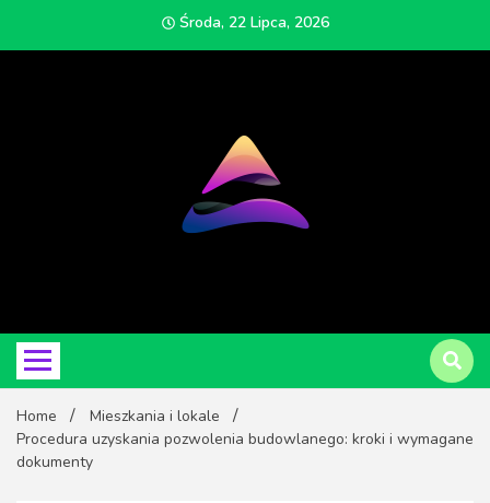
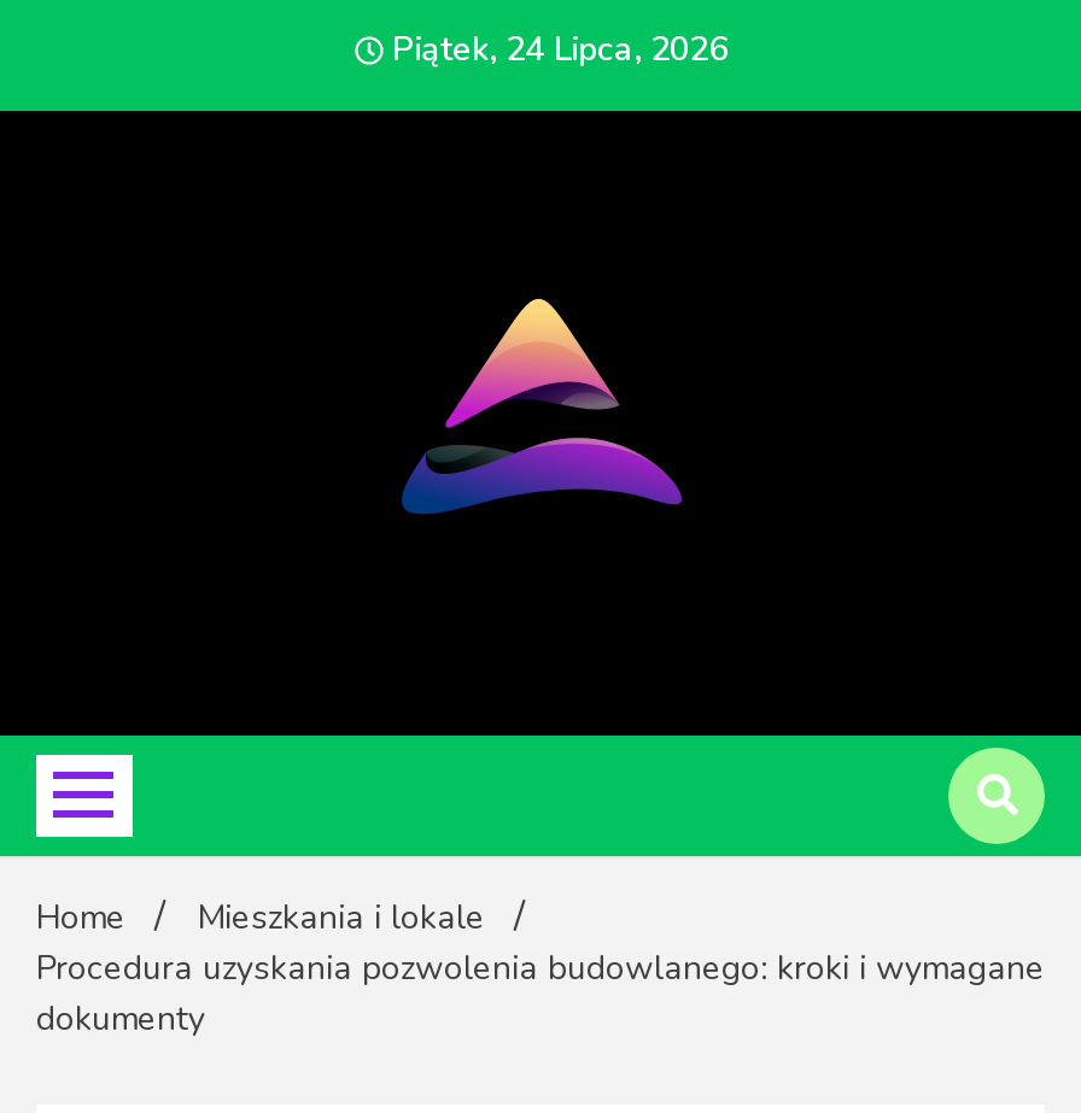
- Środa, 22 Lipca, 2026
+ Piątek, 24 Lipca, 2026
